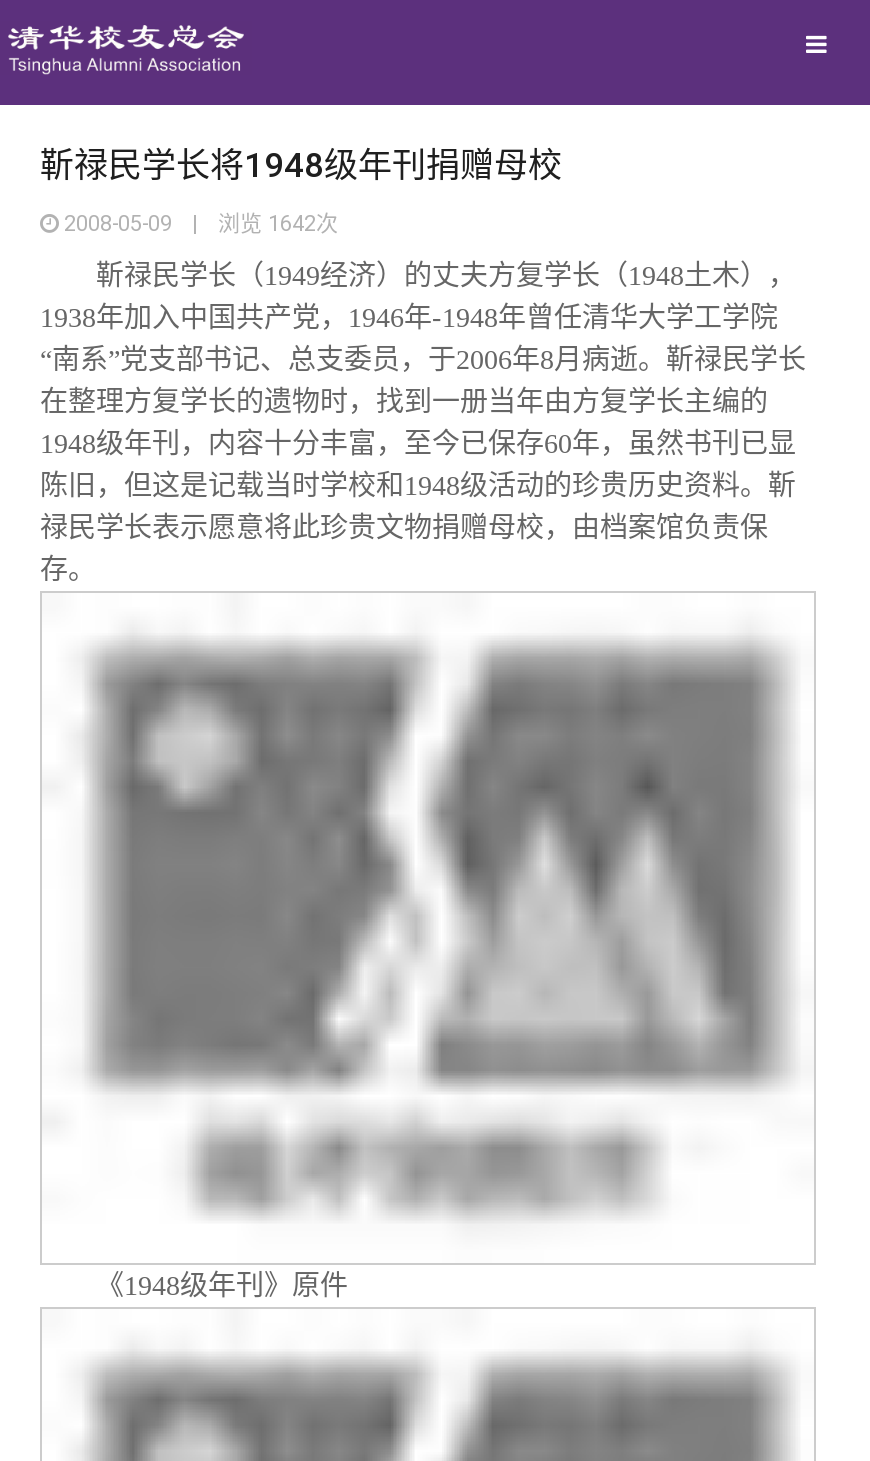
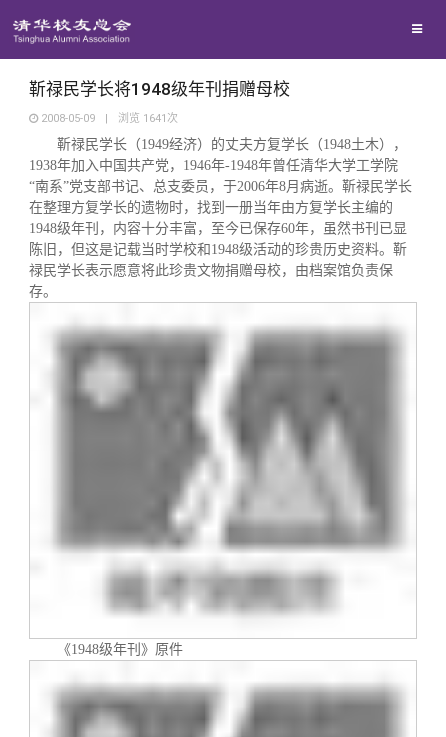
- 浏览1642次
+ 浏览1641次
